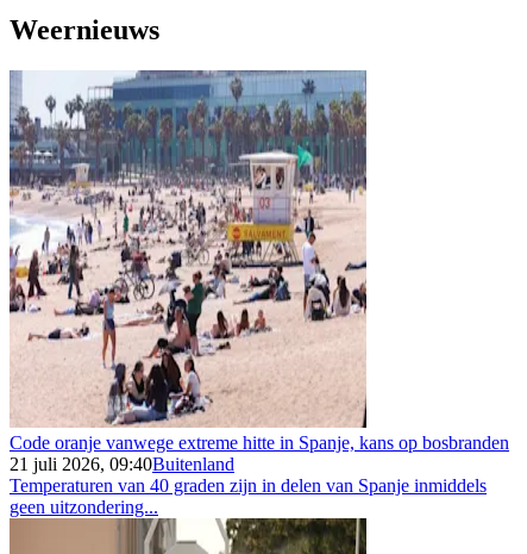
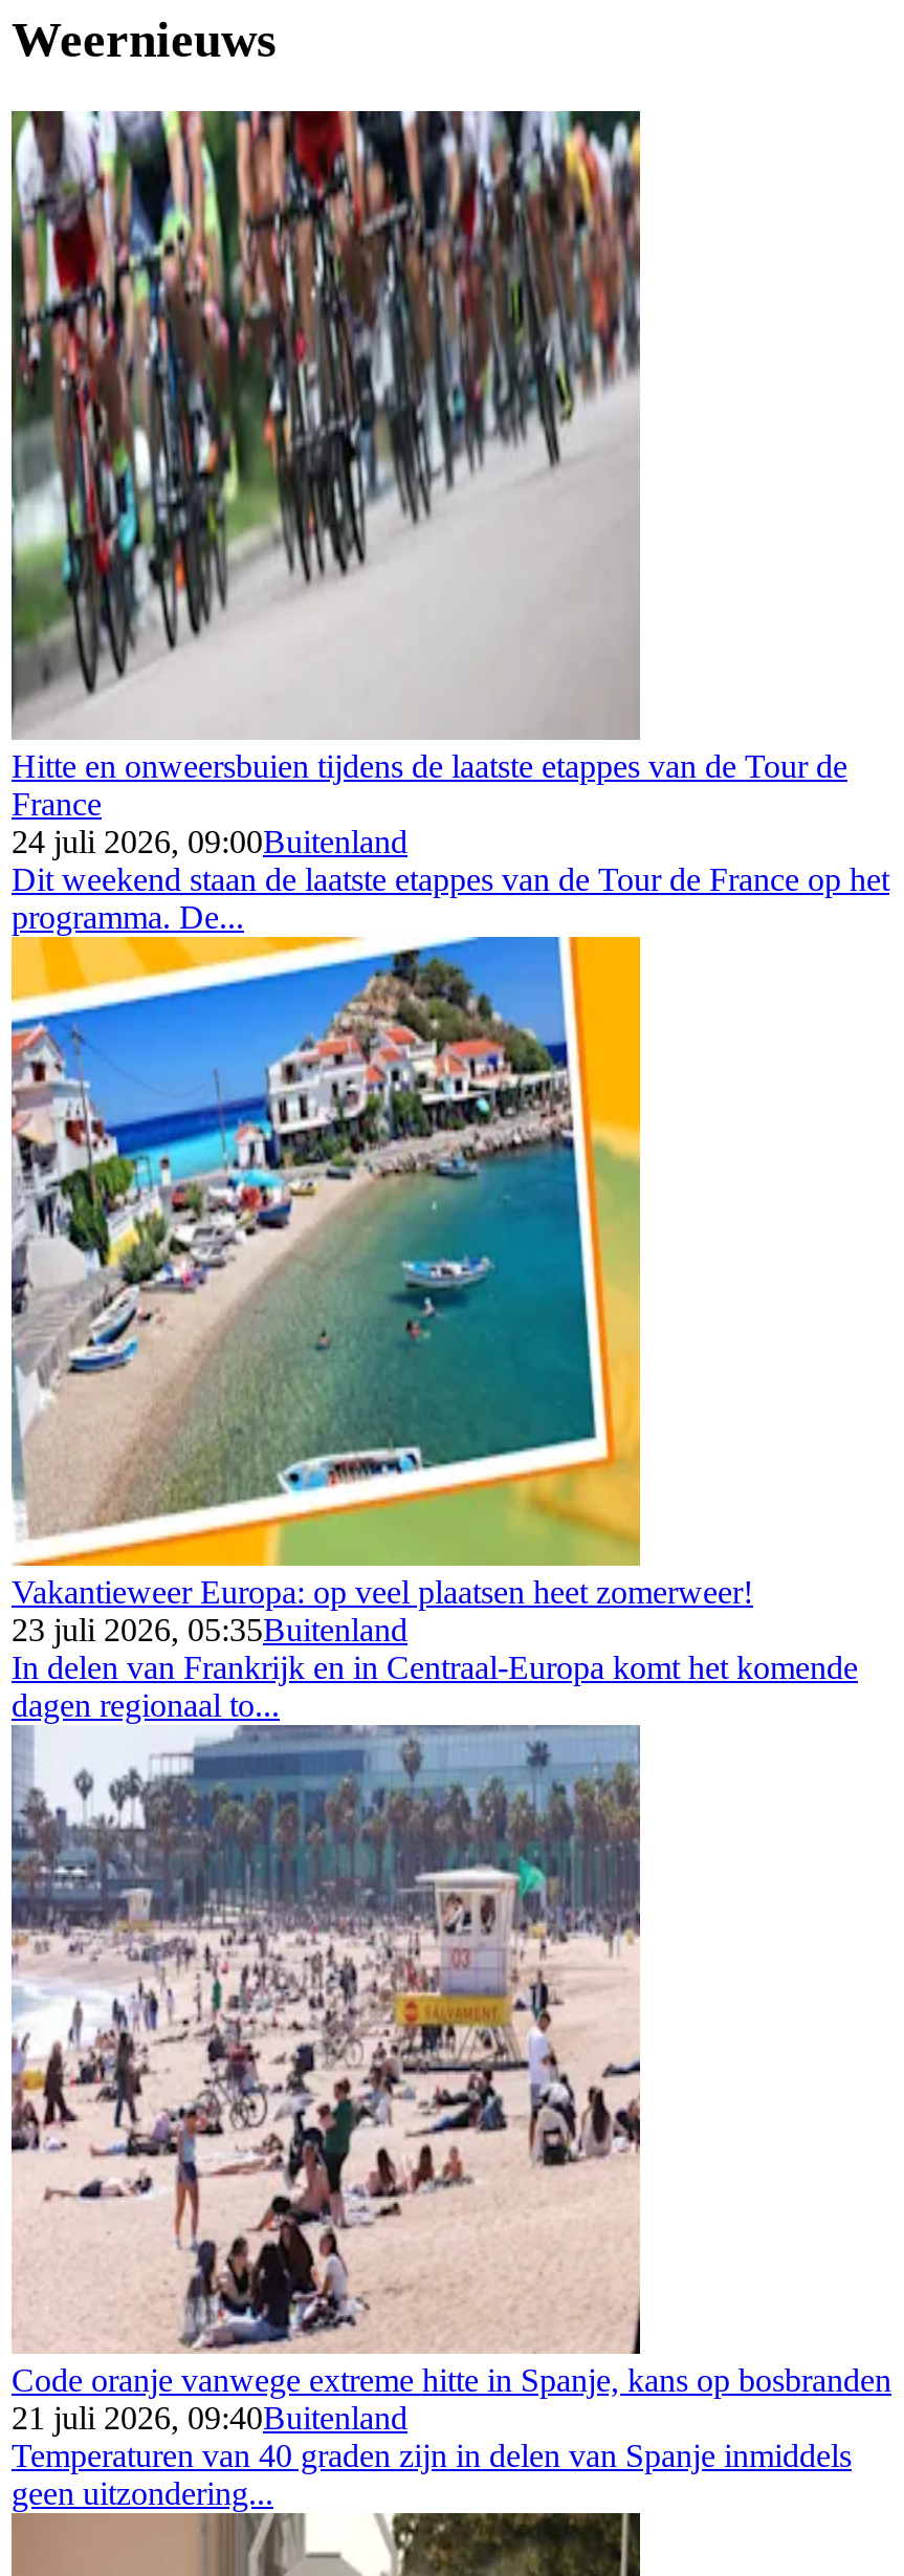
+ [image]
+ Hitte en onweersbuien tijdens de laatste etappes van de Tour de
+ France
+ 24 juli 2026, 09:00Buitenland
+ Dit weekend staan de laatste etappes van de Tour de France op het
+ programma. De...

+ [image]
+ Vakantieweer Europa: op veel plaatsen heet zomerweer!
+ 23 juli 2026, 05:35Buitenland
+ In delen van Frankrijk en in Centraal-Europa komt het komende
+ dagen regionaal to...
